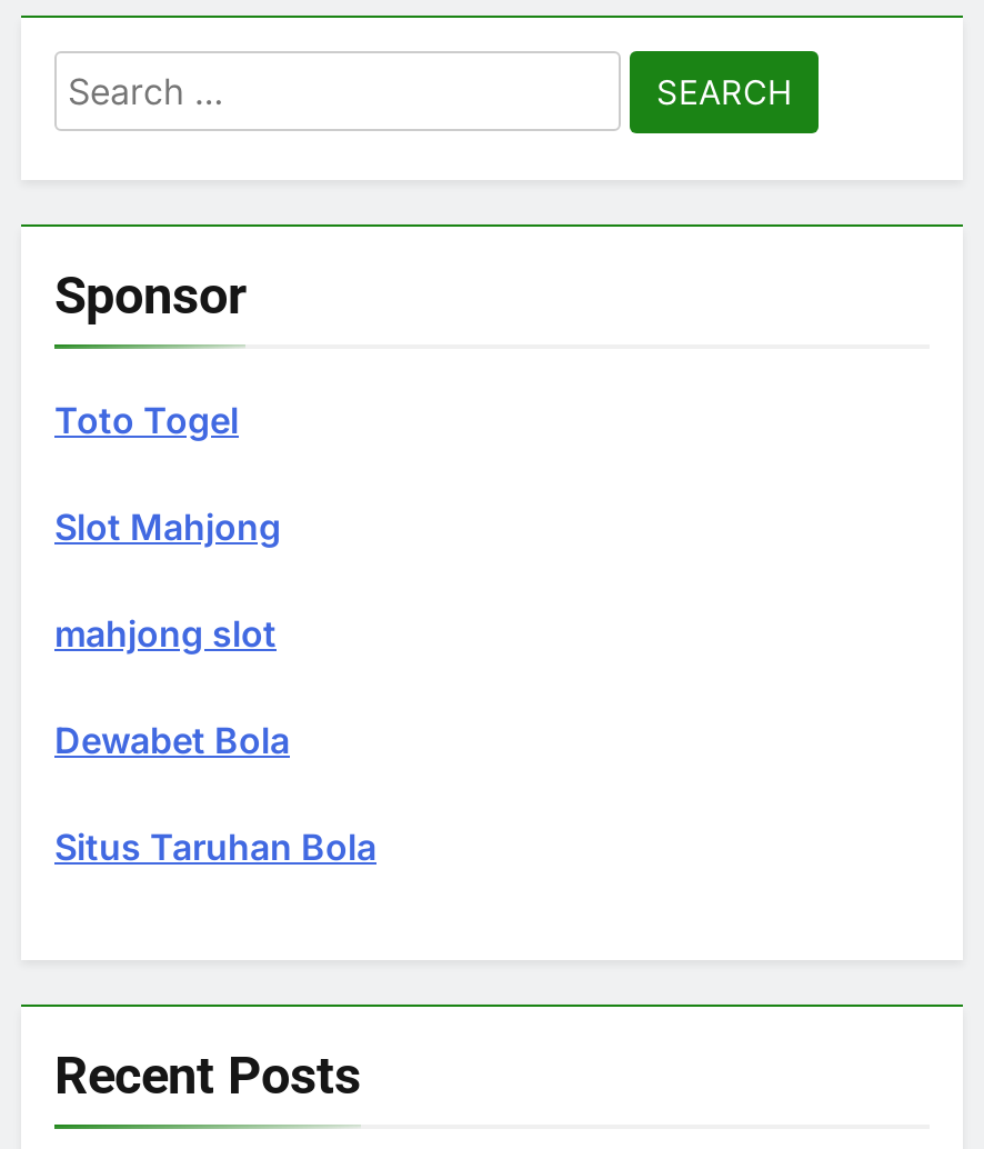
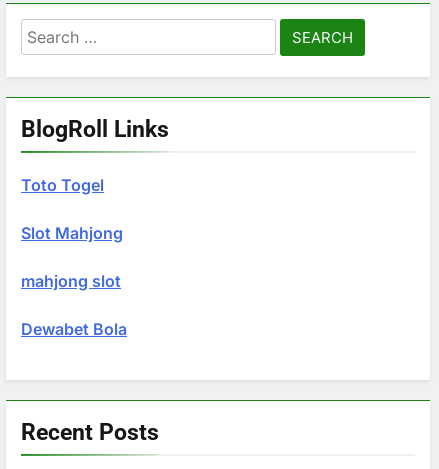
- Sponsor
+ BlogRoll Links

- Situs Taruhan Bola
